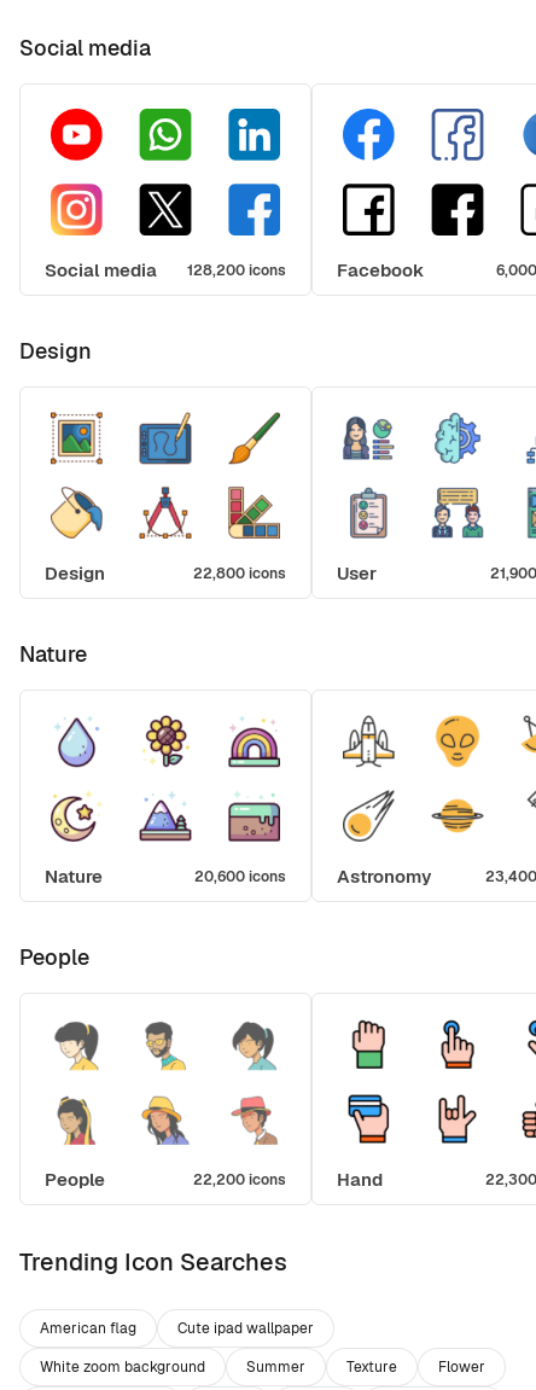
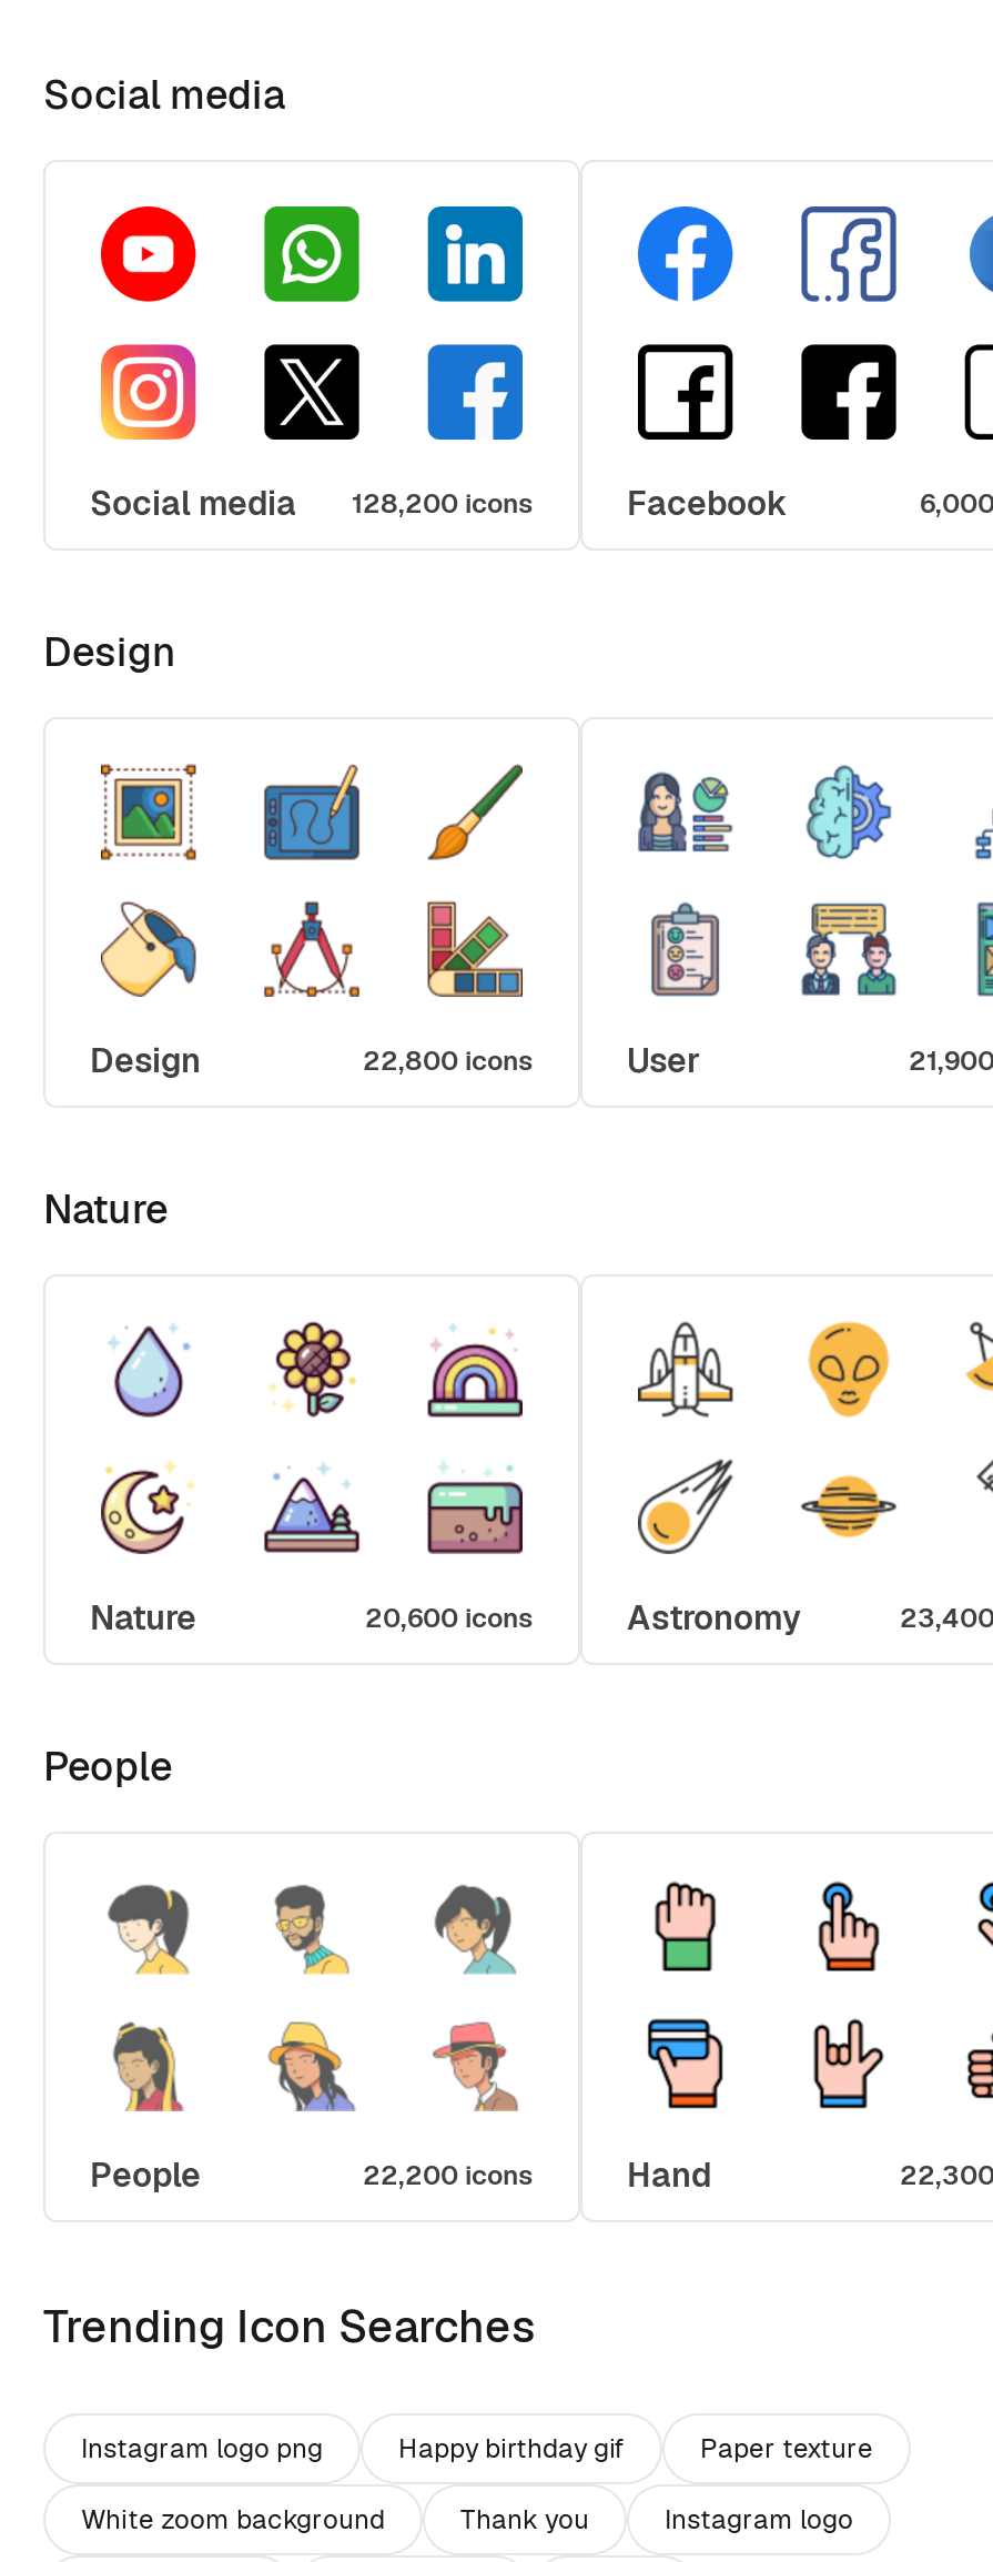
- American flag
- Cute ipad wallpaper
+ Instagram logo png
+ Happy birthday gif
+ Paper texture

- Summer
- Texture
- Flower
+ Thank you
+ Instagram logo
